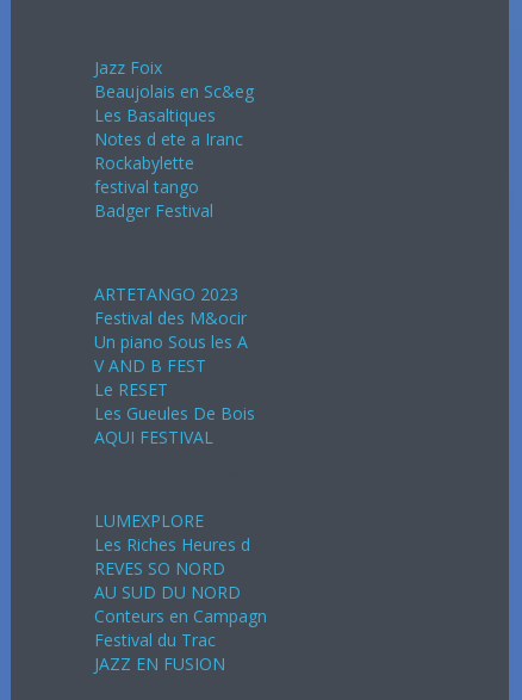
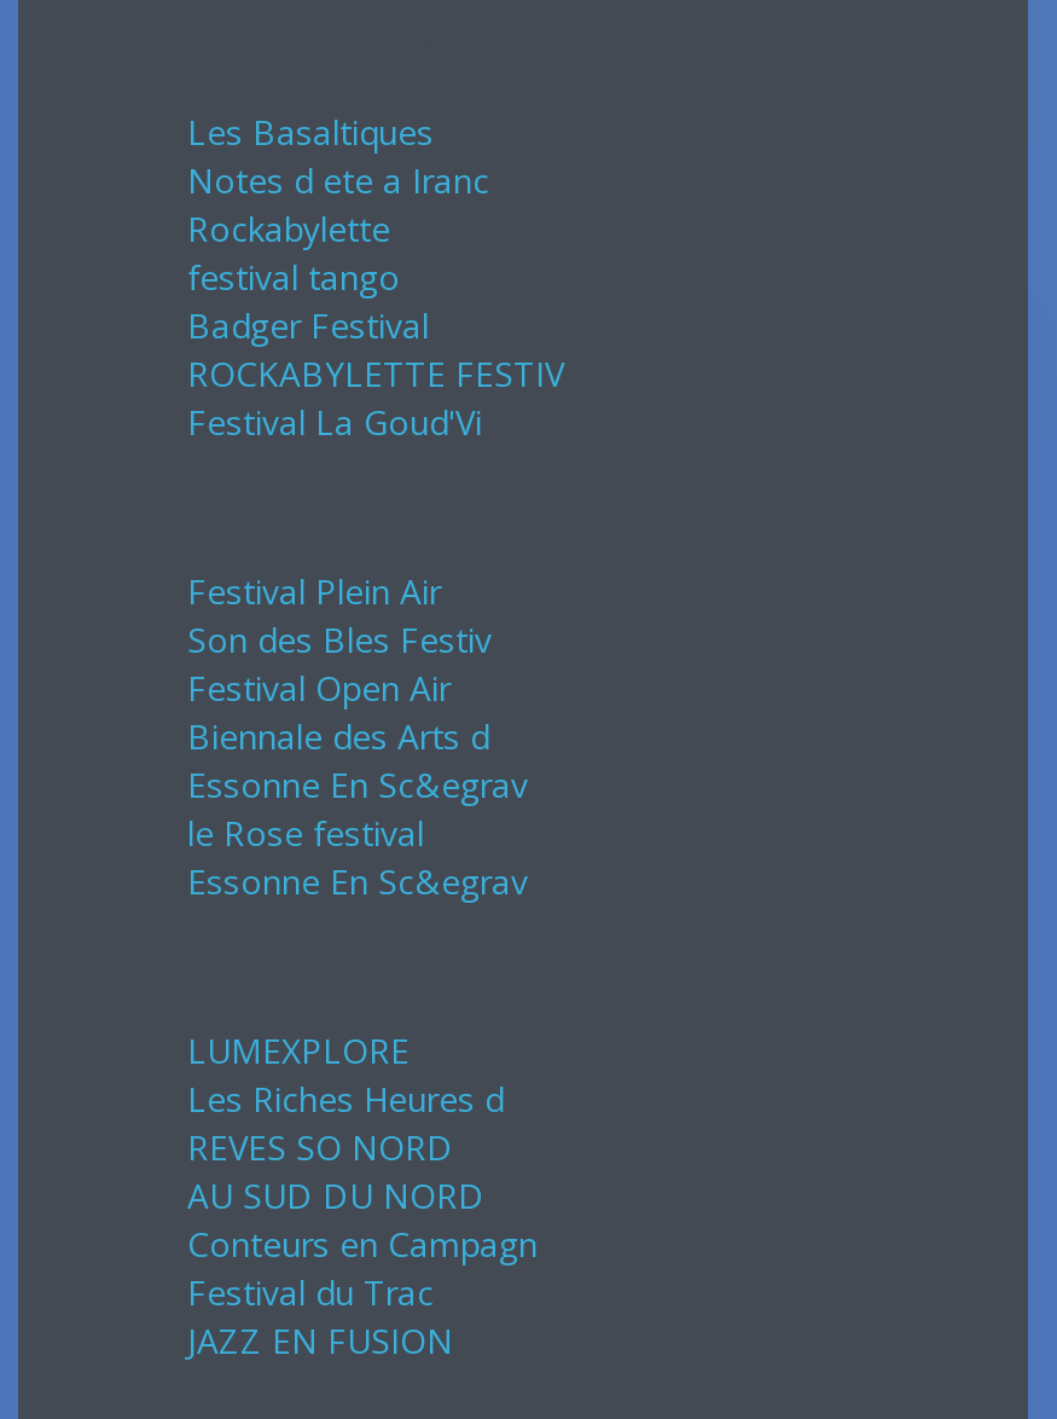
- Jazz Foix
- Beaujolais en Sc&eg

moved up: Les Basaltiques | Notes d ete a Iranc | Rockabylette | festival tango | Badger Festival

+ ROCKABYLETTE FESTIV
+ Festival La Goud'Vi

- ARTETANGO 2023
- Festival des M&ocir
- Un piano Sous les A
- V AND B FEST
- Le RESET
- Les Gueules De Bois
- AQUI FESTIVAL
+ Festival Plein Air
+ Son des Bles Festiv
+ Festival Open Air
+ Biennale des Arts d
+ Essonne En Sc&egrav
+ le Rose festival
+ Essonne En Sc&egrav
